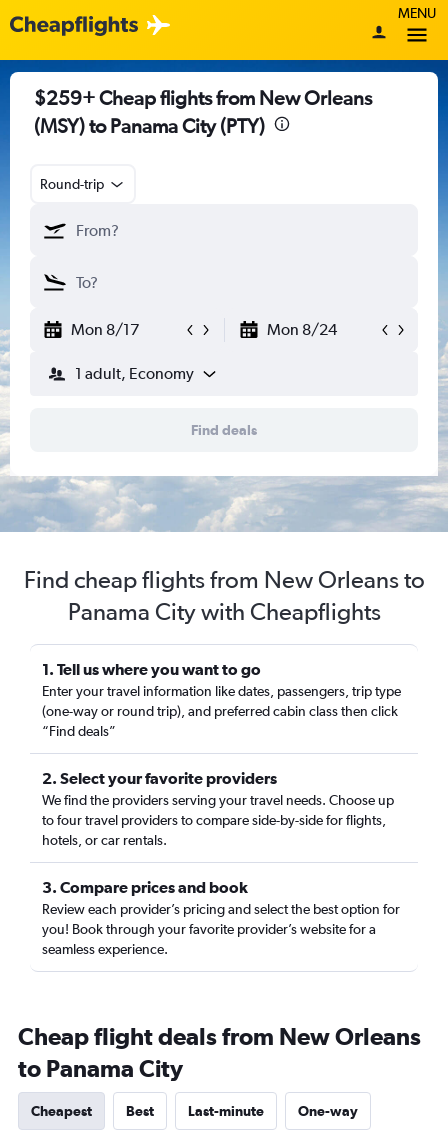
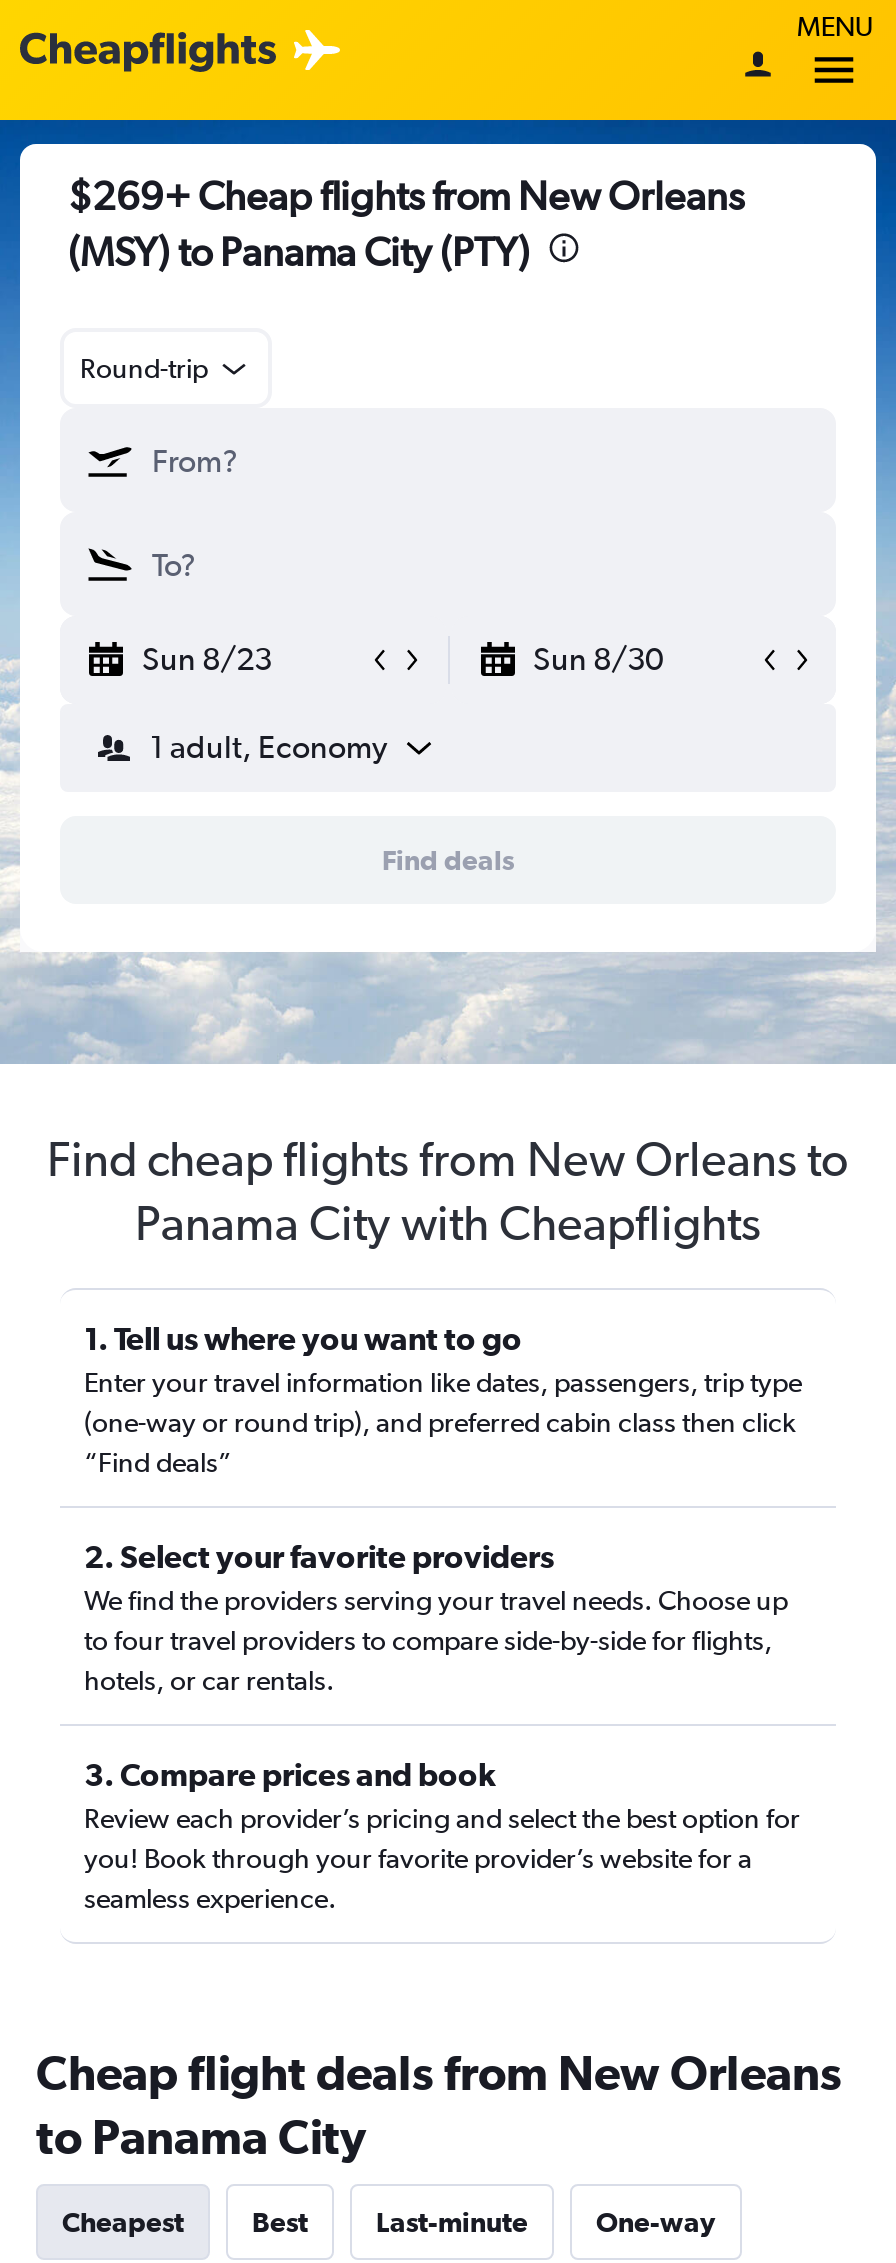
- $259+ Cheap flights from New Orleans
+ $269+ Cheap flights from New Orleans

- Mon 8/17
- Mon 8/24
+ Sun 8/23
+ Sun 8/30
